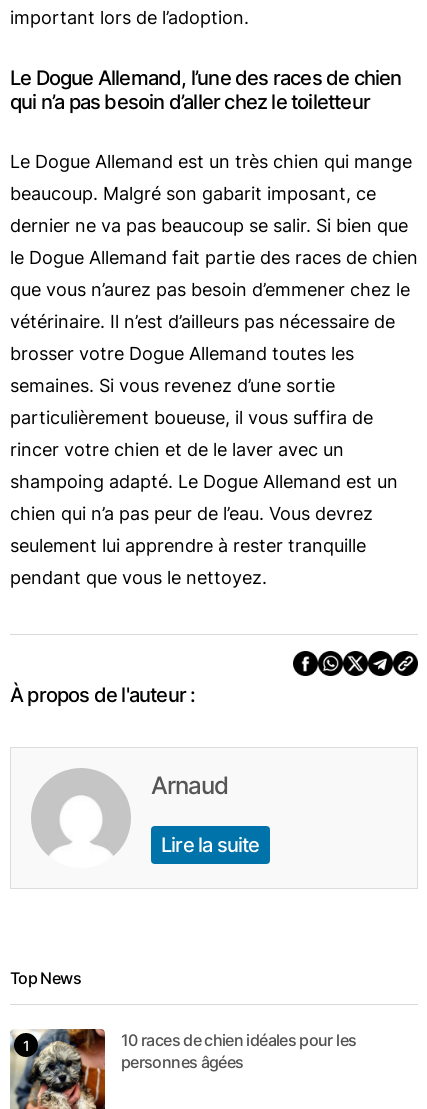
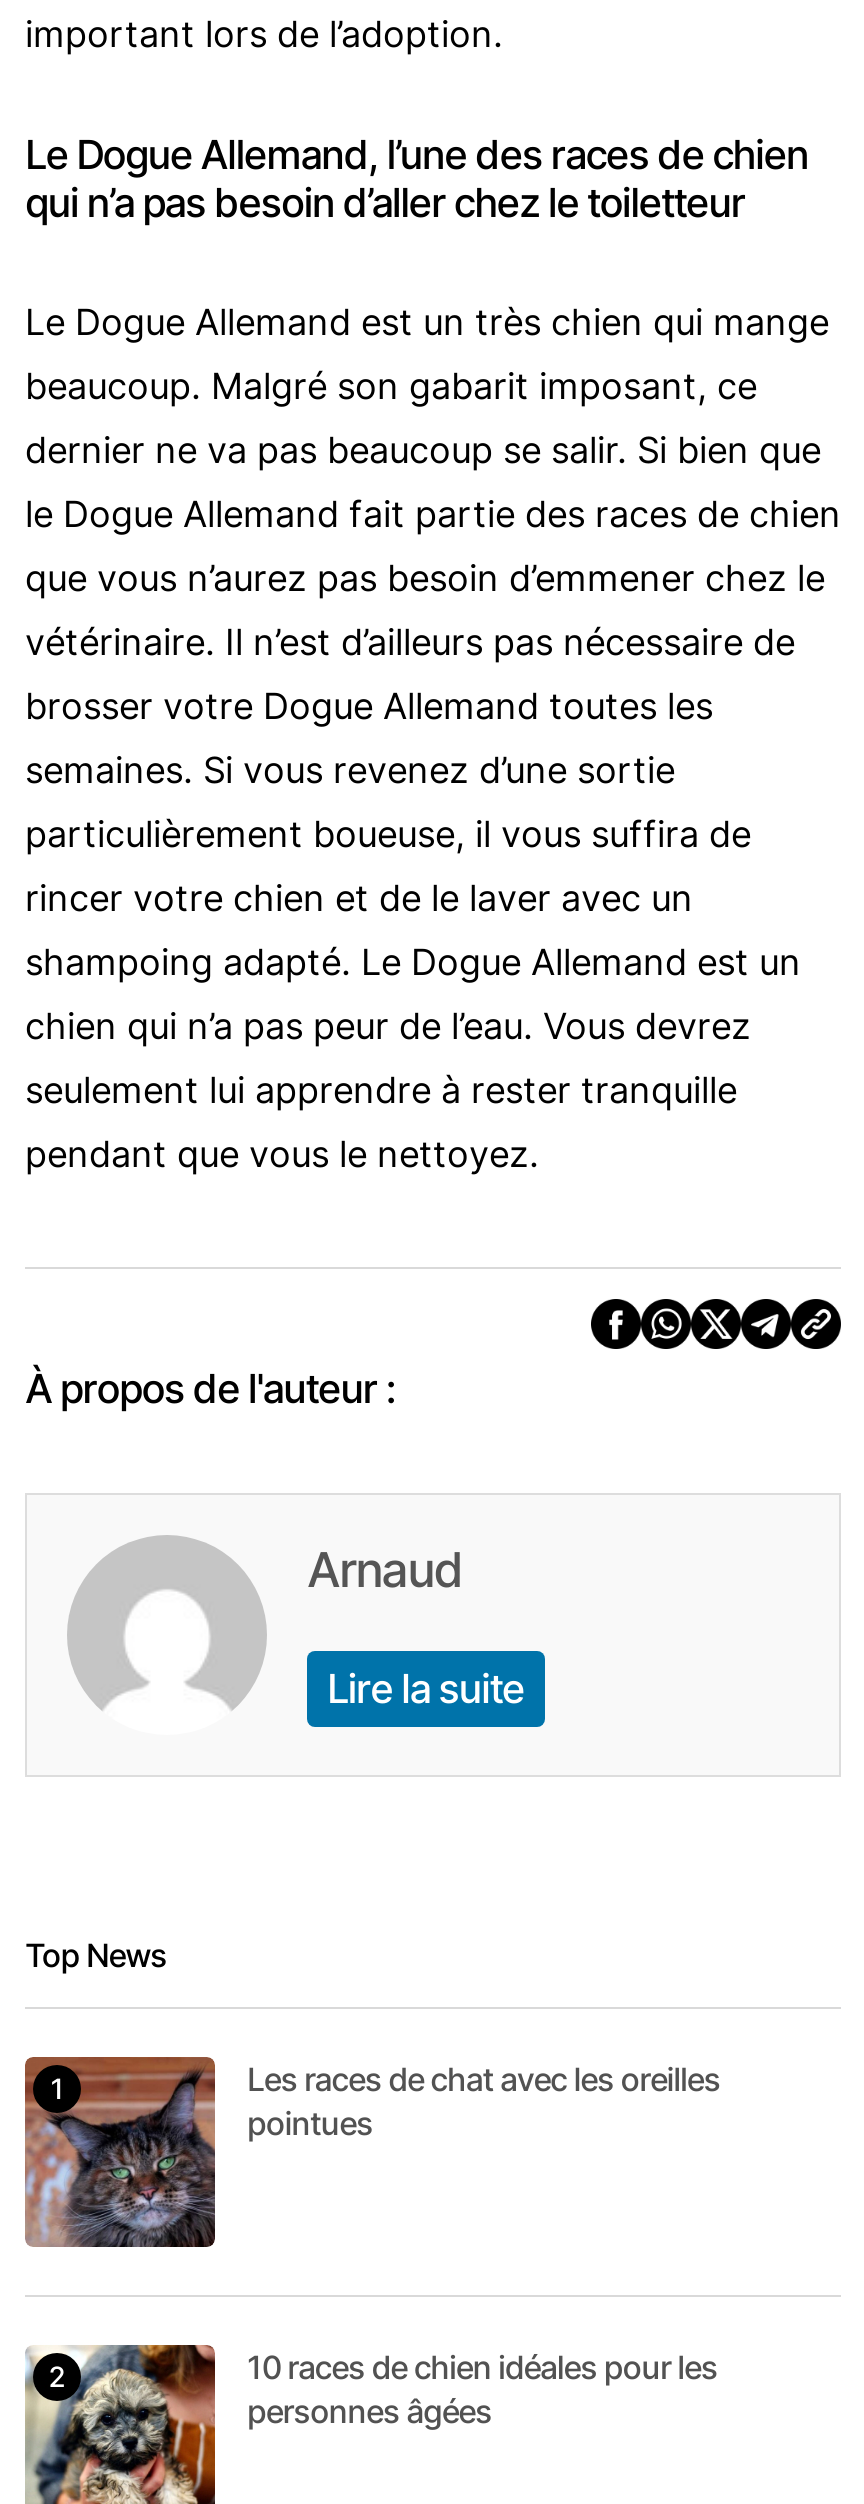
+ [image]
+ Les races de chat avec les oreilles
+ pointues
